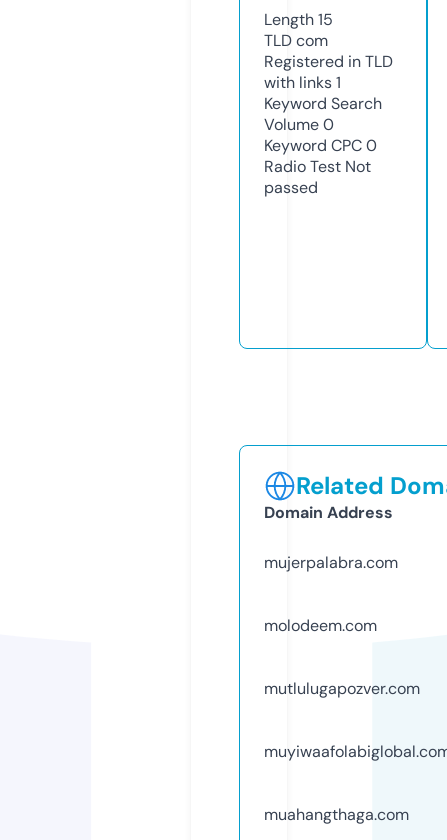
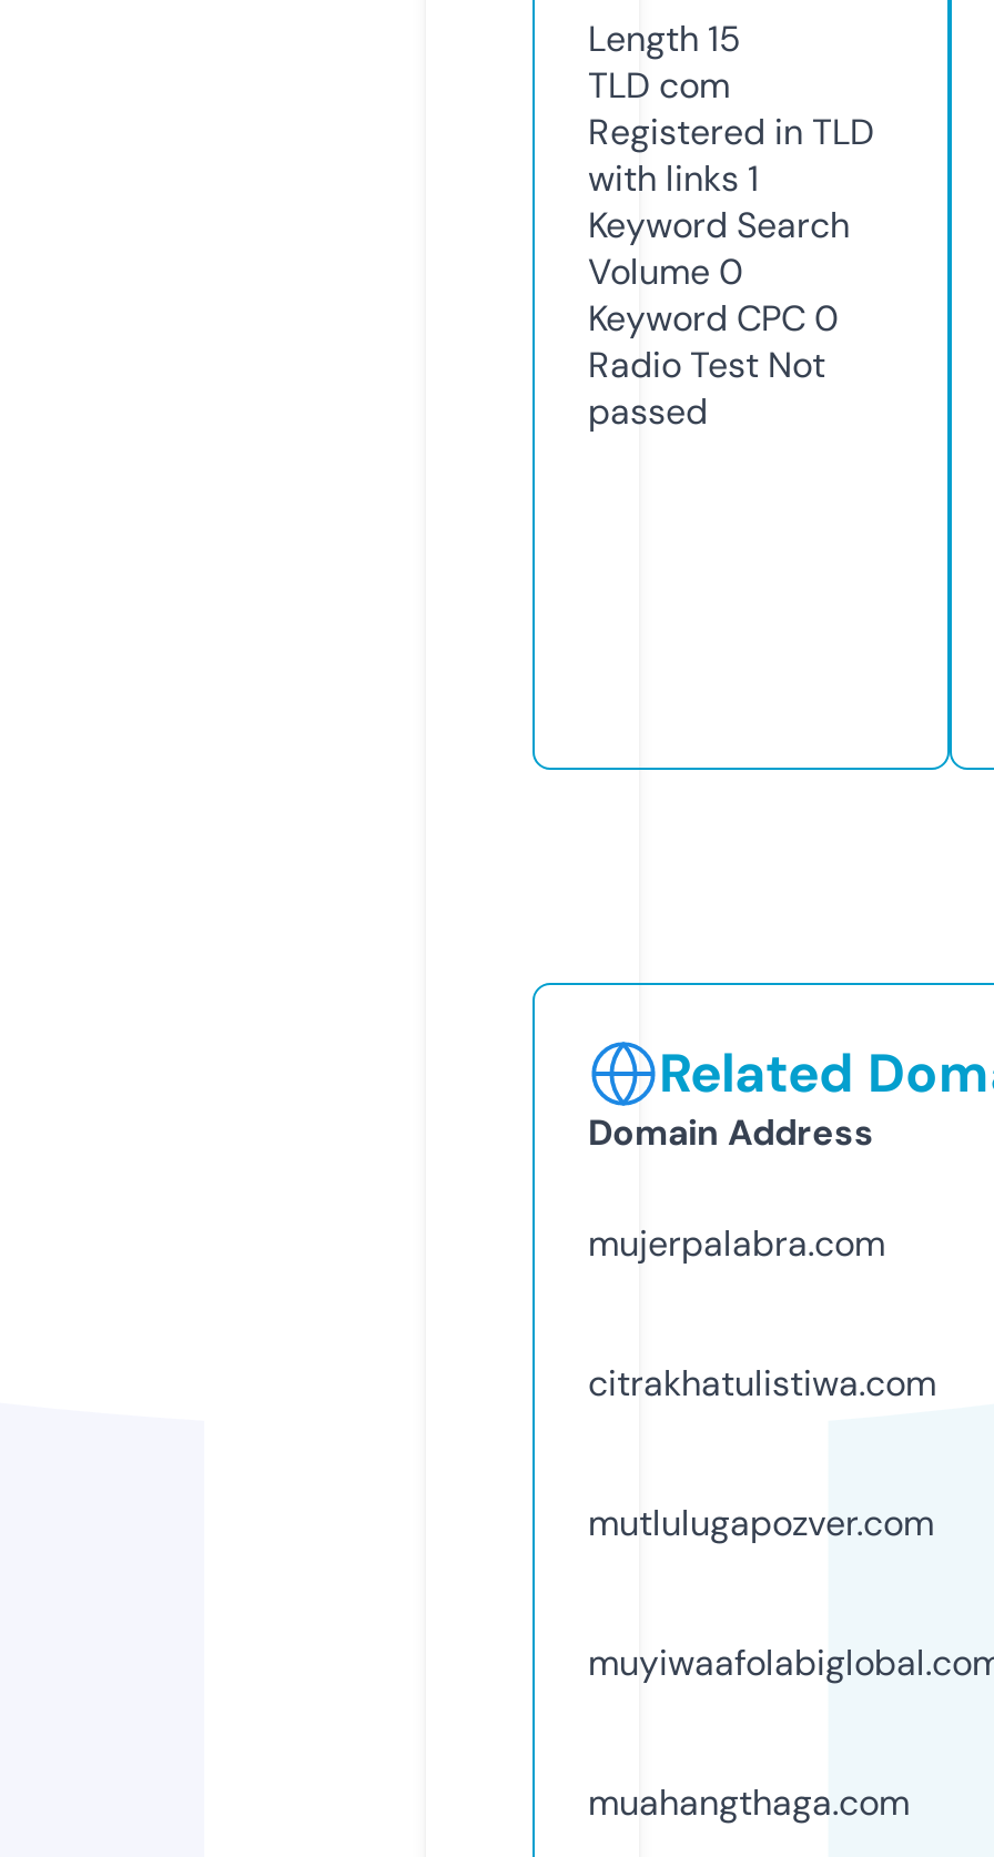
- molodeem.com
+ citrakhatulistiwa.com
